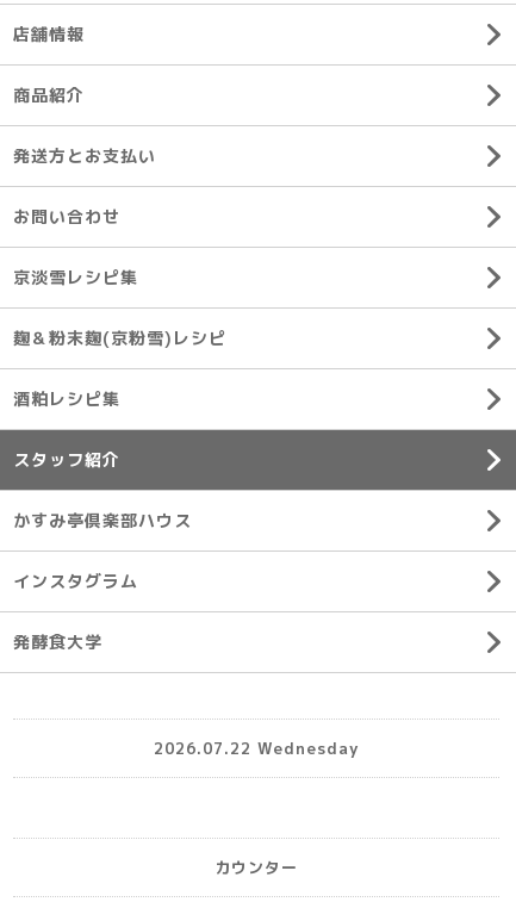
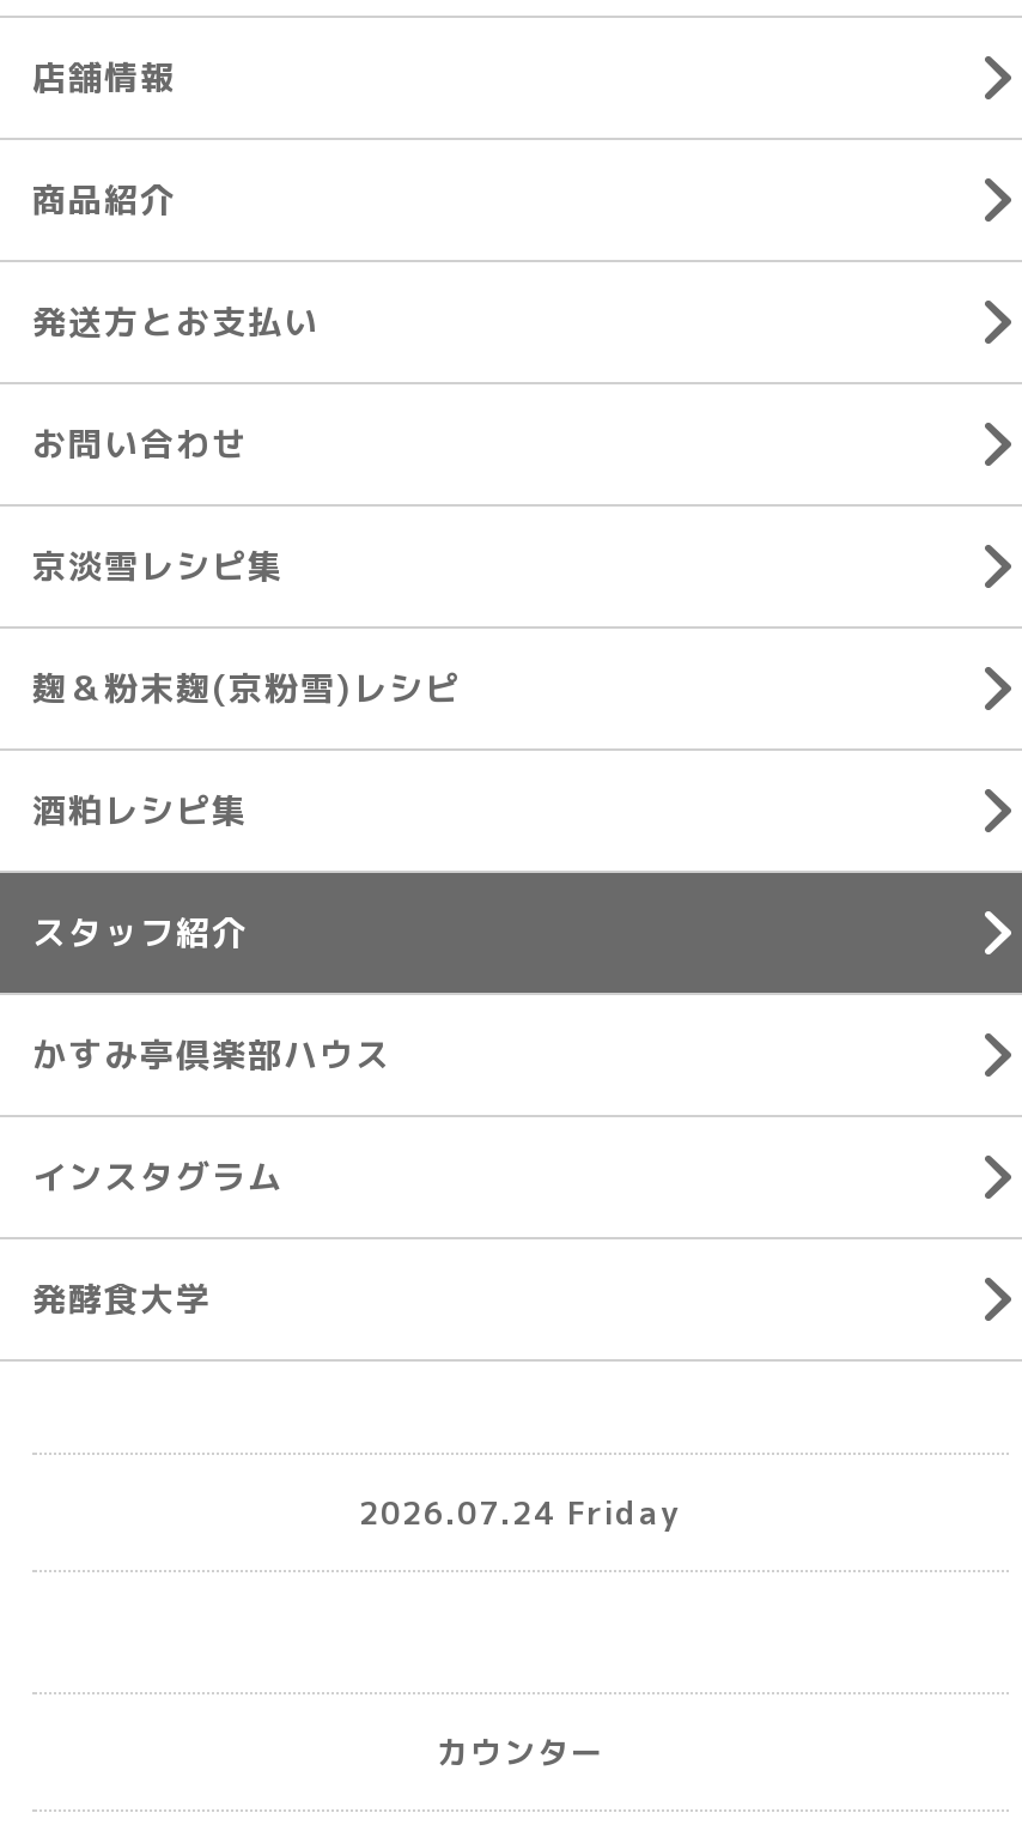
- 2026.07.22 Wednesday
+ 2026.07.24 Friday
